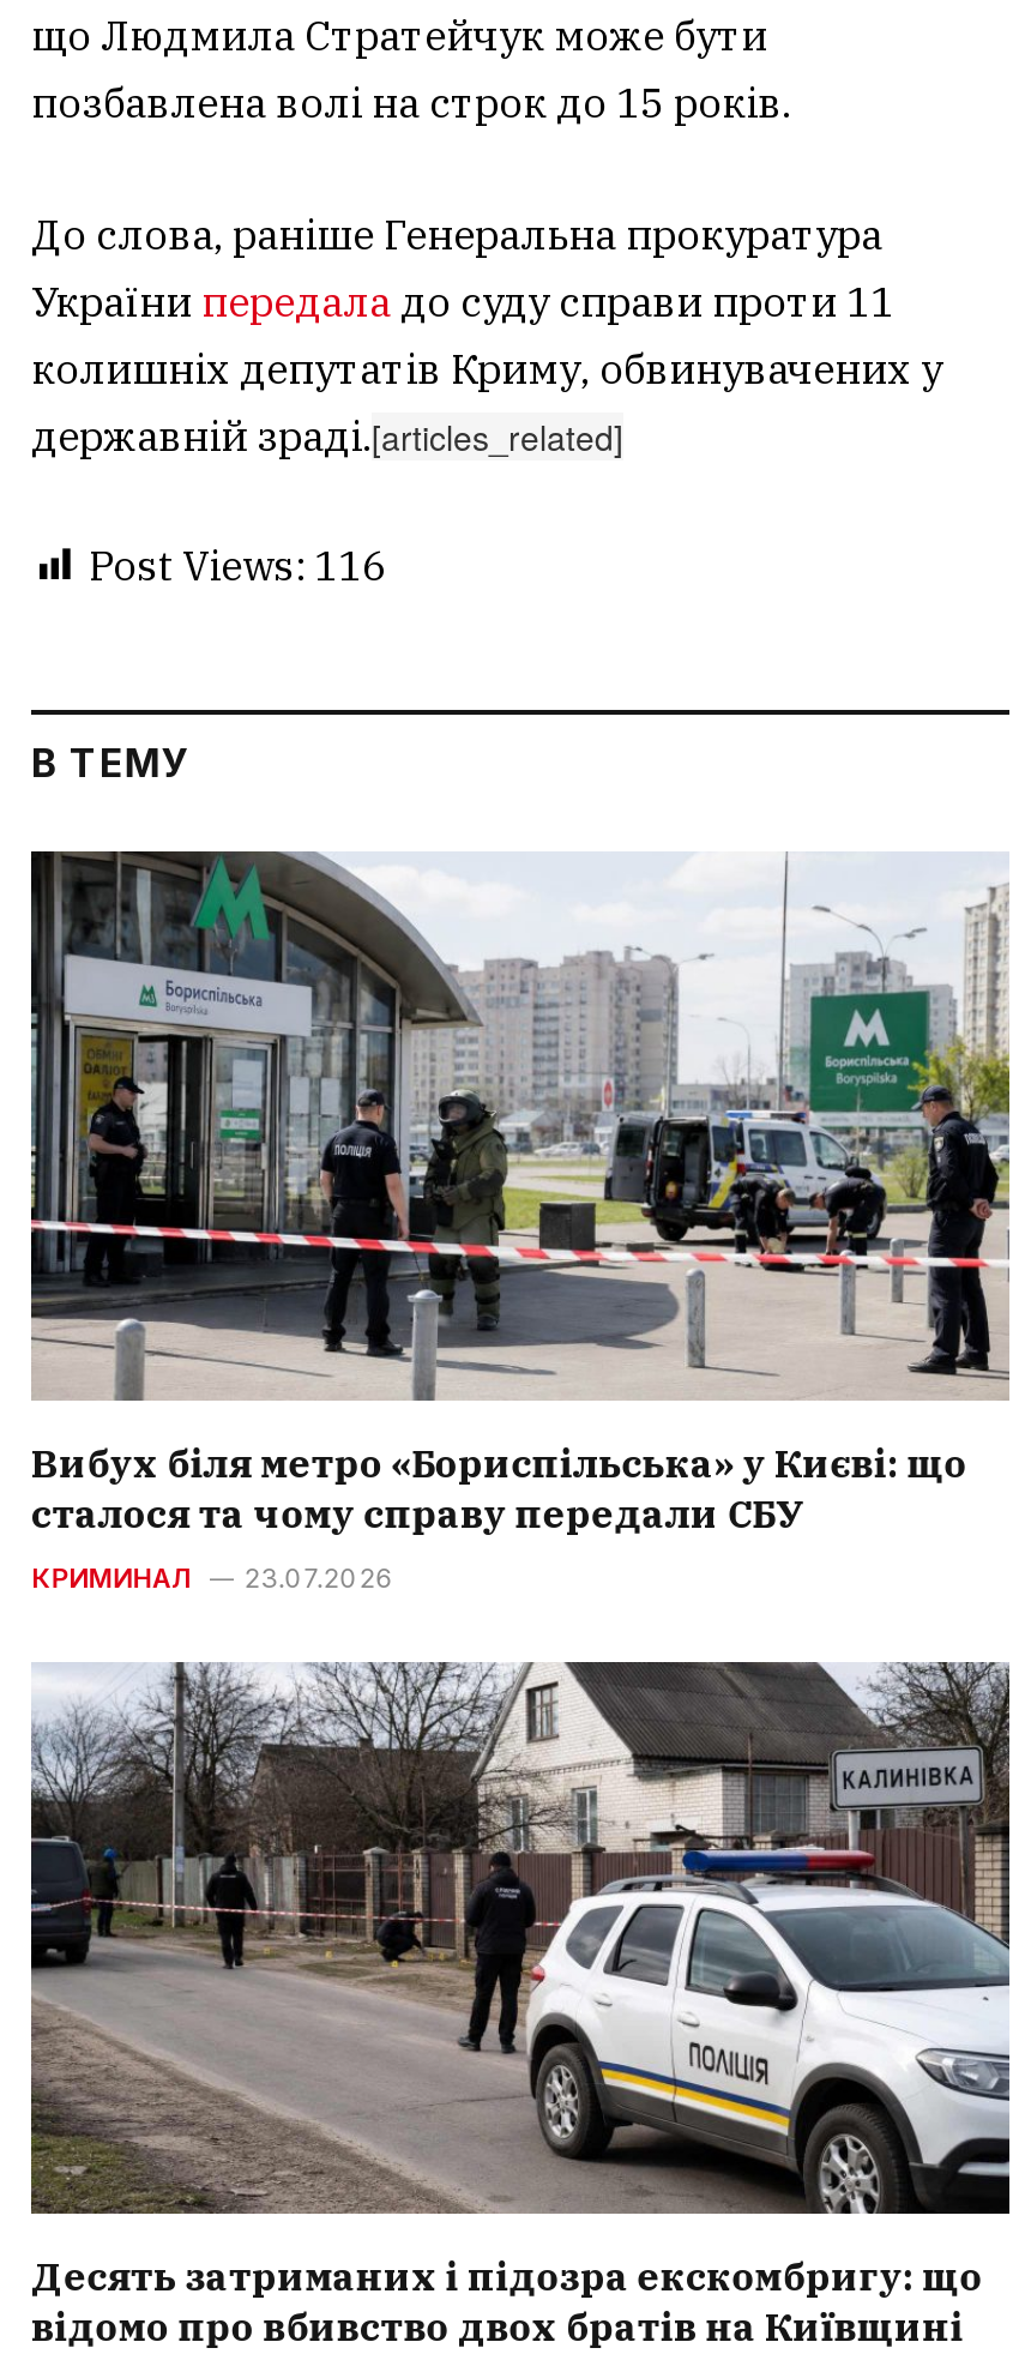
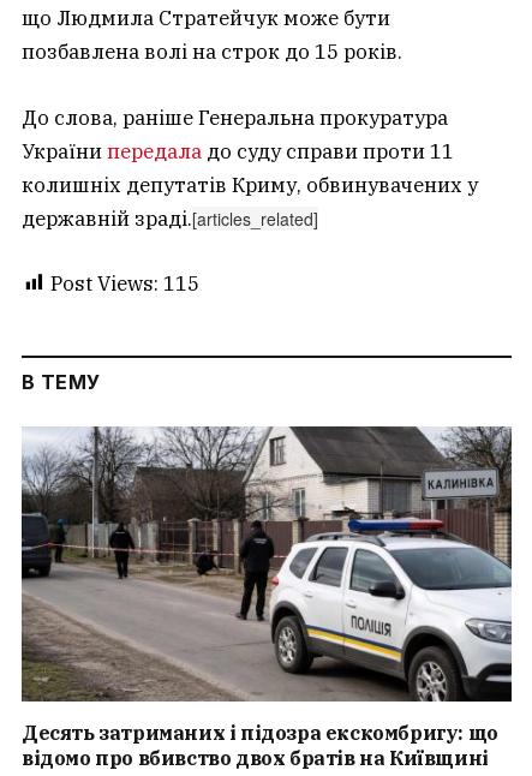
- Post Views: 116
+ Post Views: 115

- [image]
- Вибух біля метро «Бориспільська» у Києві: що
- сталося та чому справу передали СБУ
- КРИМИНАЛ
- 23.07.2026
